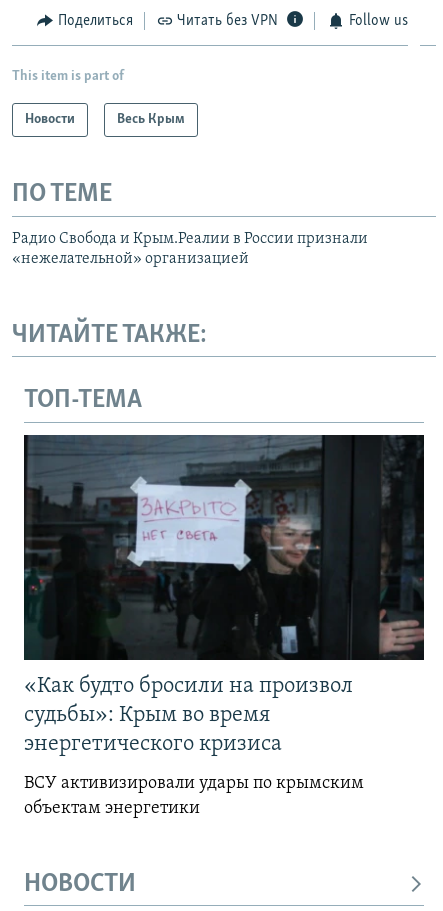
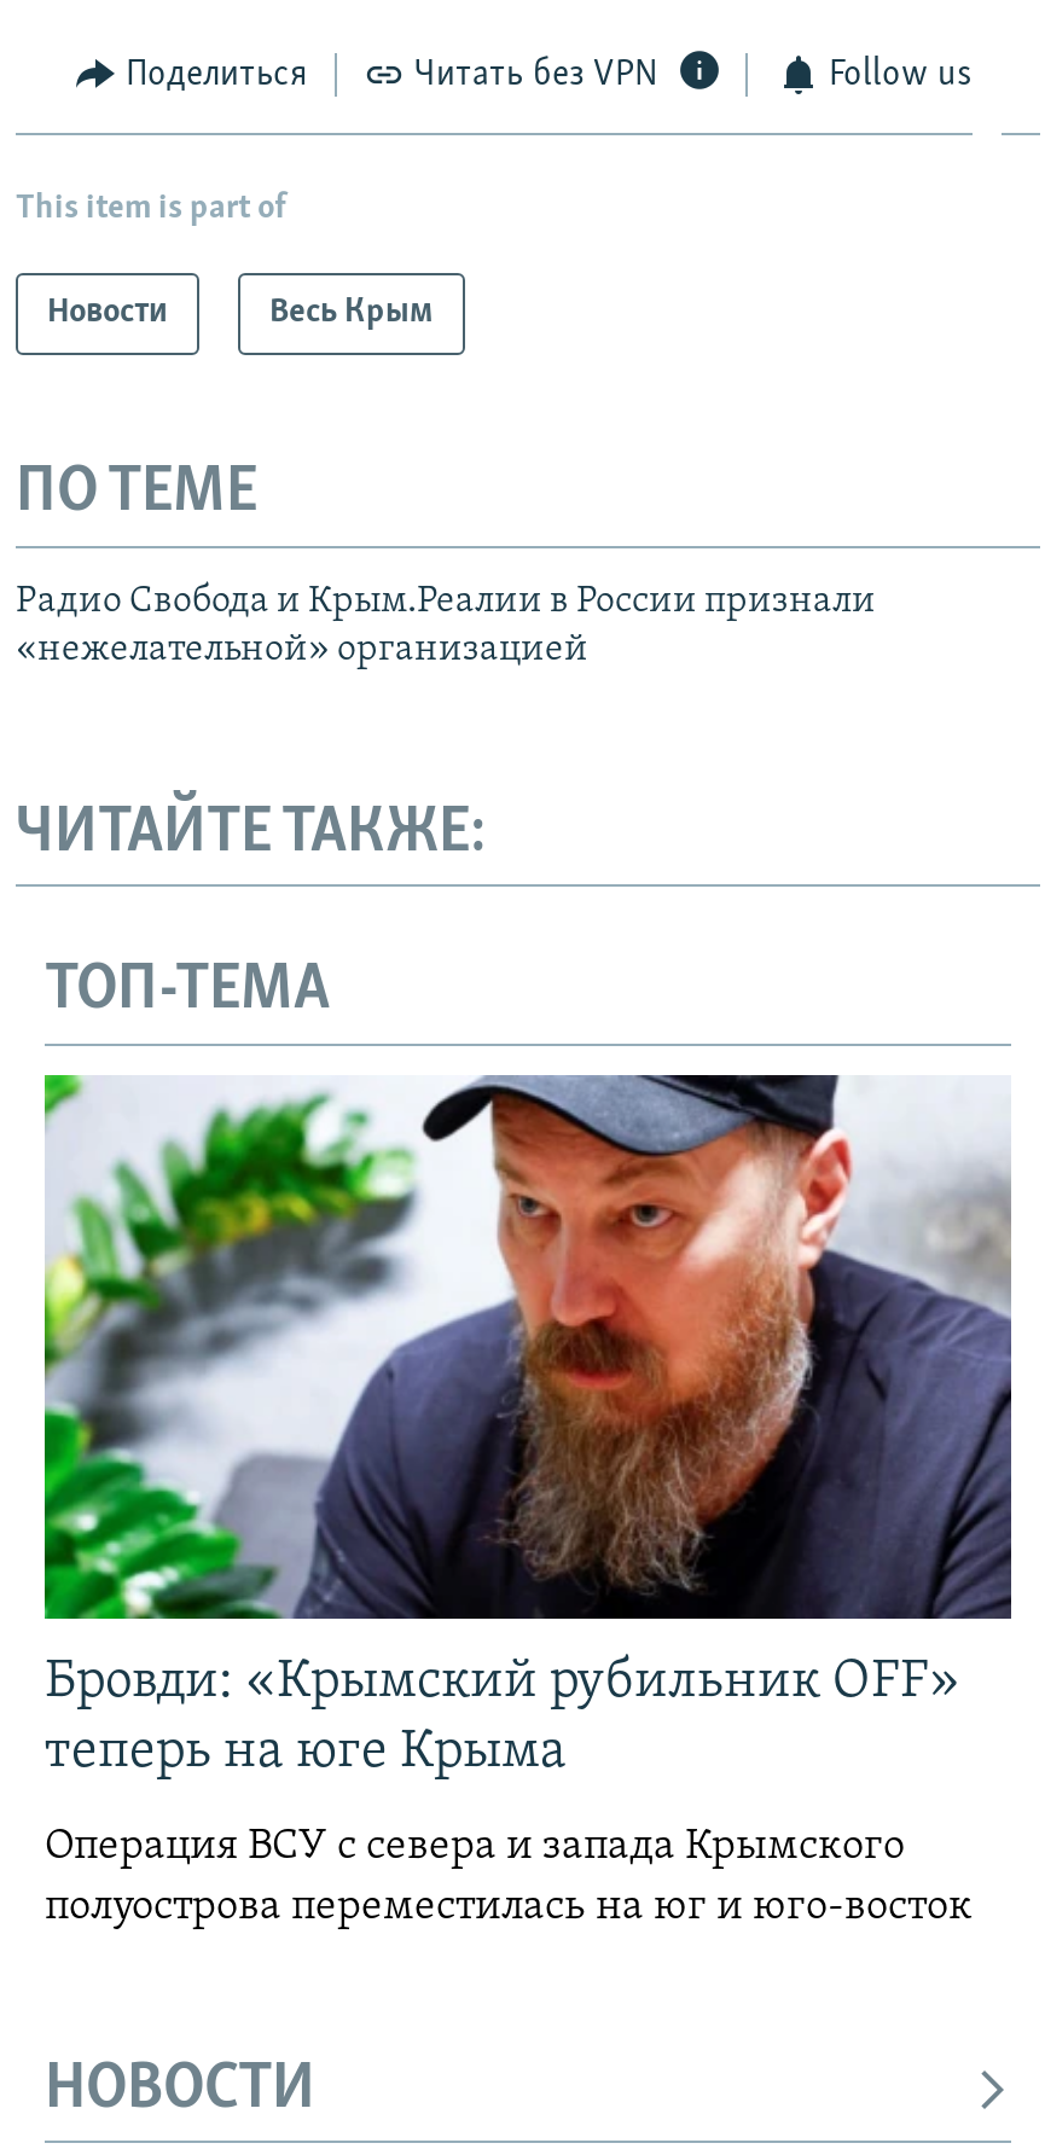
- [image]
- «Как будто бросили на произвол
- судьбы»: Крым во время
- энергетического кризиса
+ [image]
+ Бровди: «Крымский рубильник OFF»
+ теперь на юге Крыма

- ВСУ активизировали удары по крымским
- объектам энергетики
+ Операция ВСУ с севера и запада Крымского
+ полуострова переместилась на юг и юго-восток
